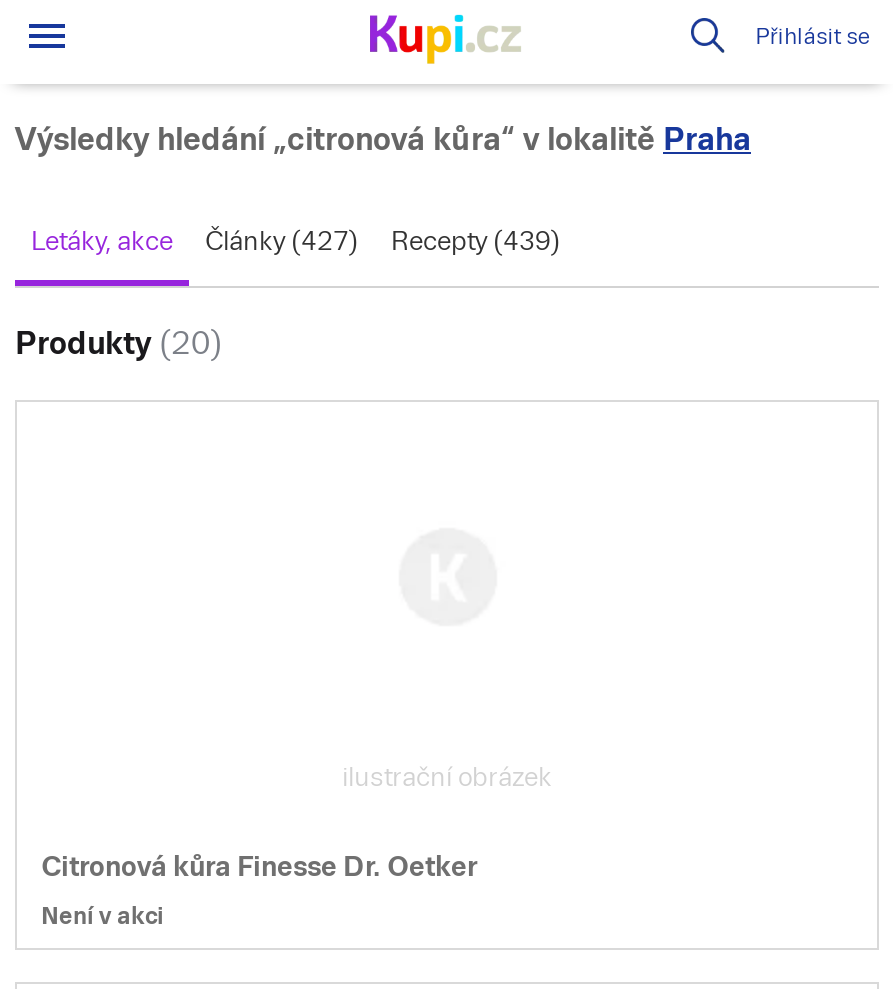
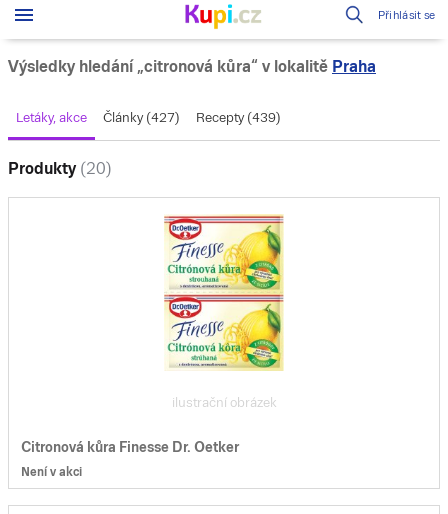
+ [image]
